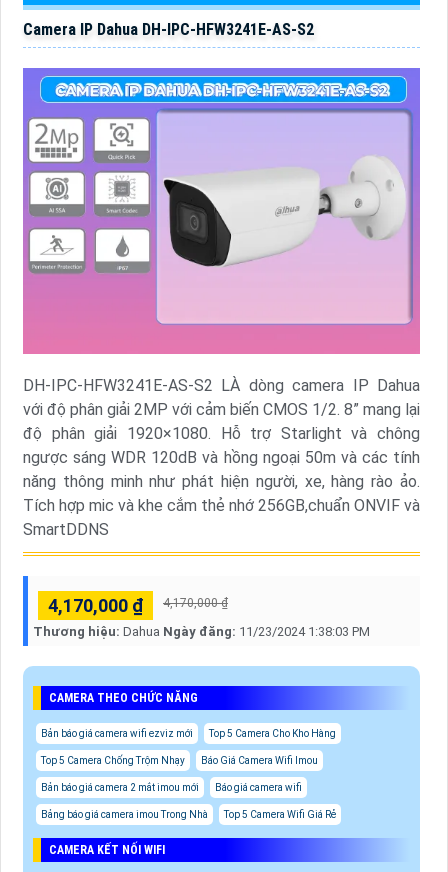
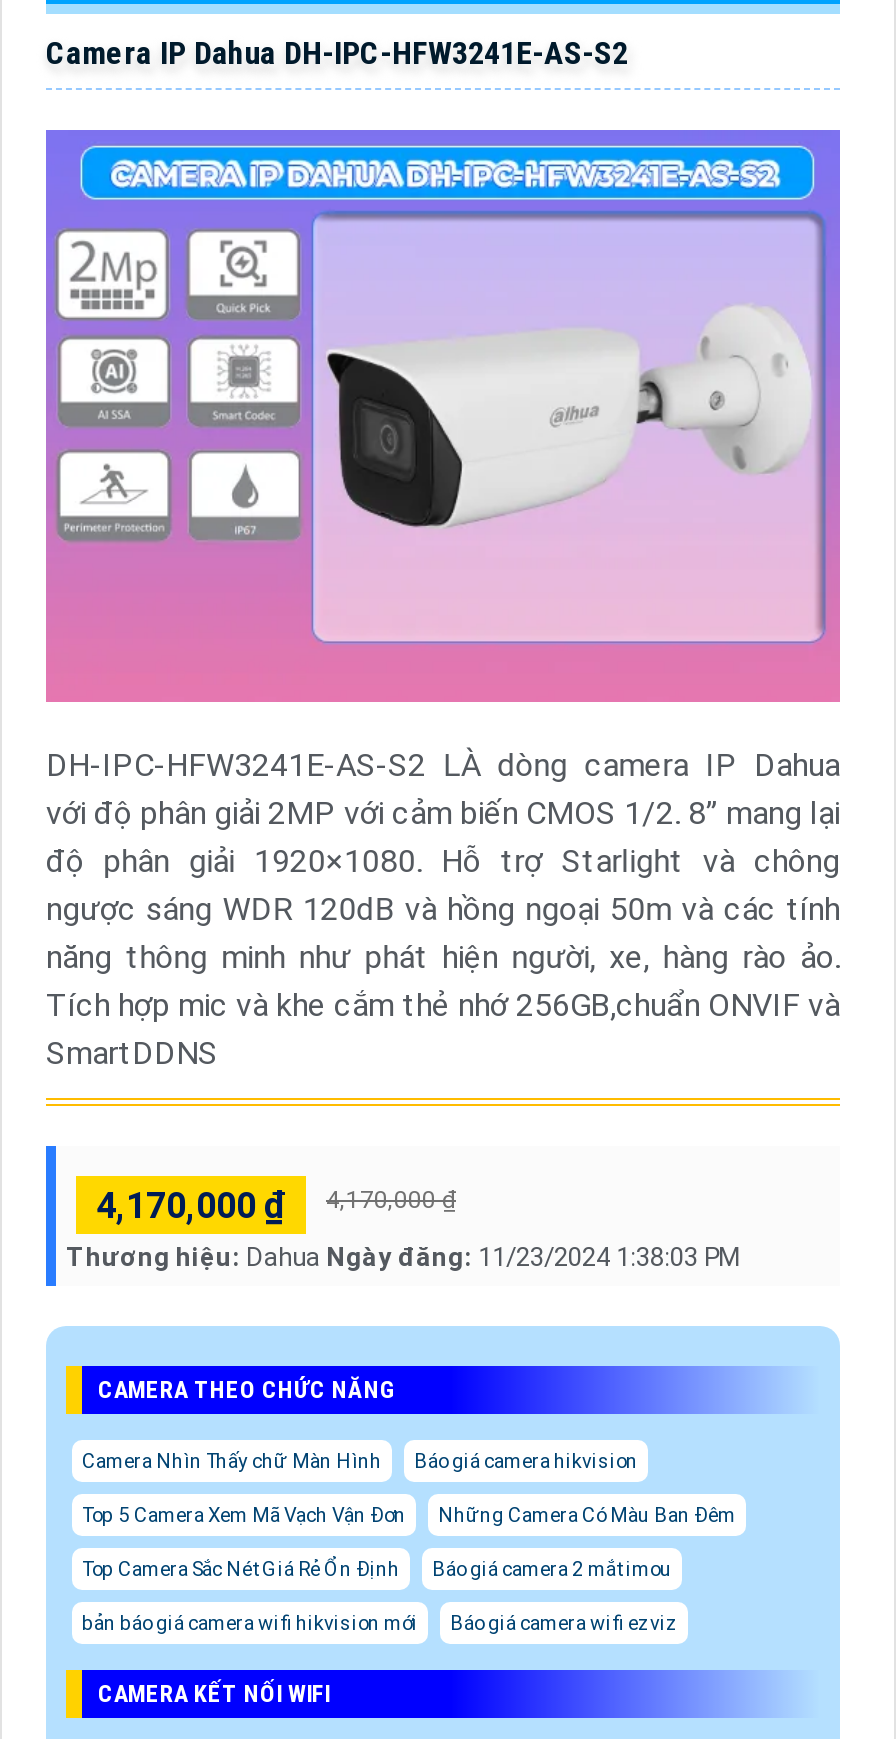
- Bản báo giá camera wifi ezviz mới
- Top 5 Camera Cho Kho Hàng
+ Camera Nhìn Thấy chữ Màn Hình
+ Báo giá camera hikvision

- Top 5 Camera Chống Trộm Nhạy
- Báo Giá Camera Wifi Imou
+ Top 5 Camera Xem Mã Vạch Vận Đơn
+ Những Camera Có Màu Ban Đêm

- Bản báo giá camera 2 mắt imou mới
- Báo giá camera wifi
+ Top Camera Sắc Nét Giá Rẻ Ổn Định
+ Báo giá camera 2 mắt imou

- Bảng báo giá camera imou Trong Nhà
- Top 5 Camera Wifi Giá Rẻ
+ bản báo giá camera wifi hikvision mới
+ Báo giá camera wifi ezviz
